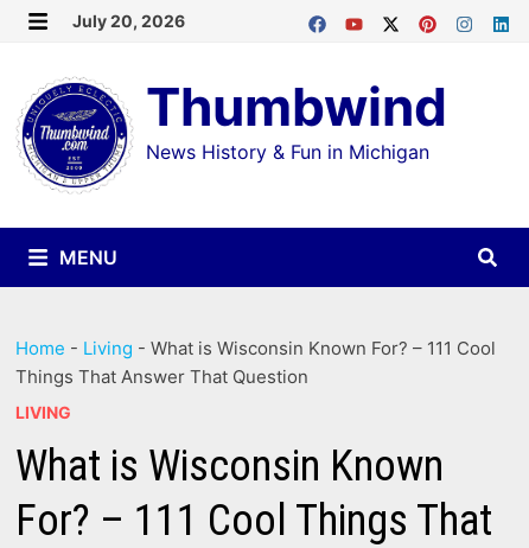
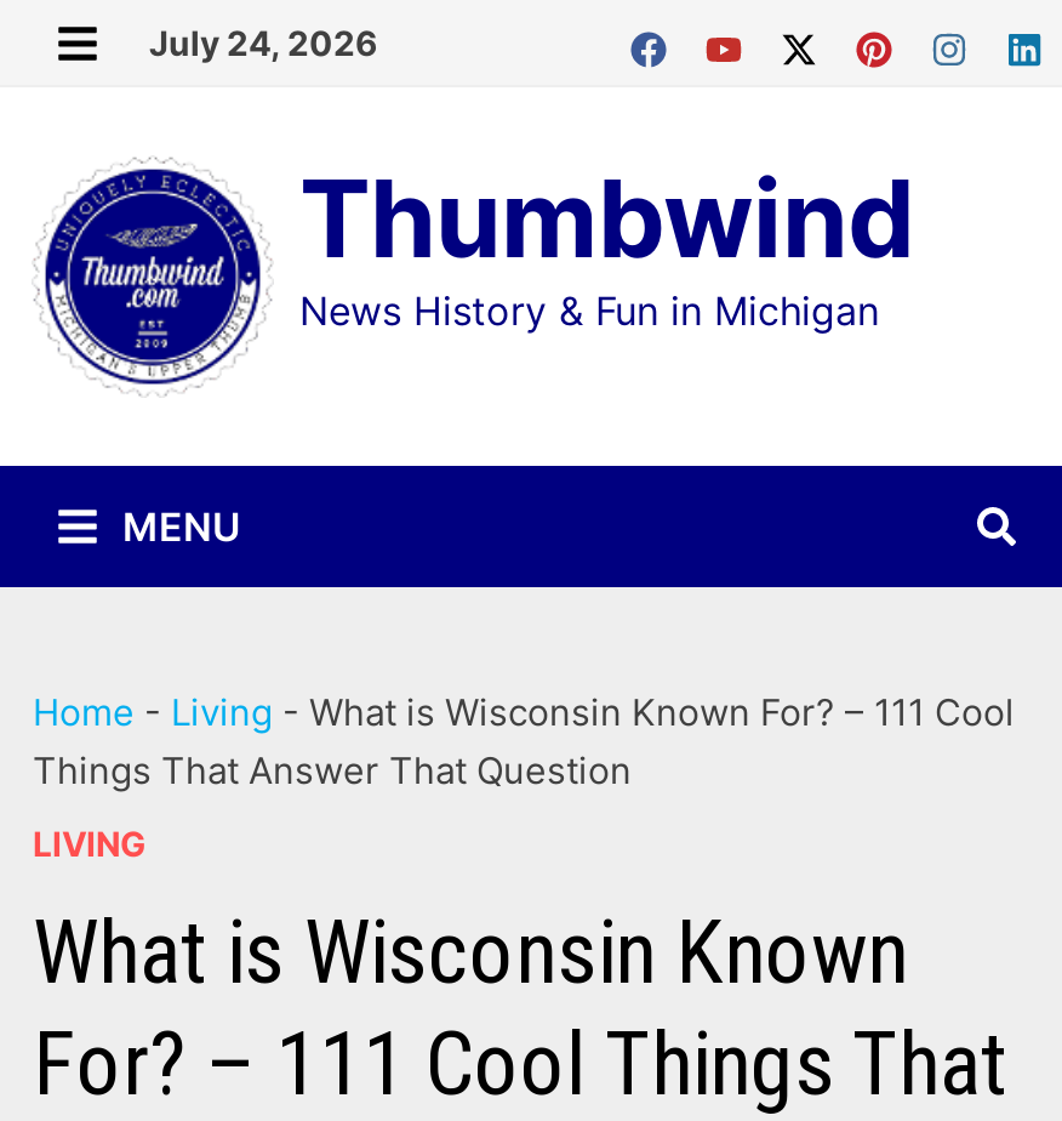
- July 20, 2026
+ July 24, 2026
